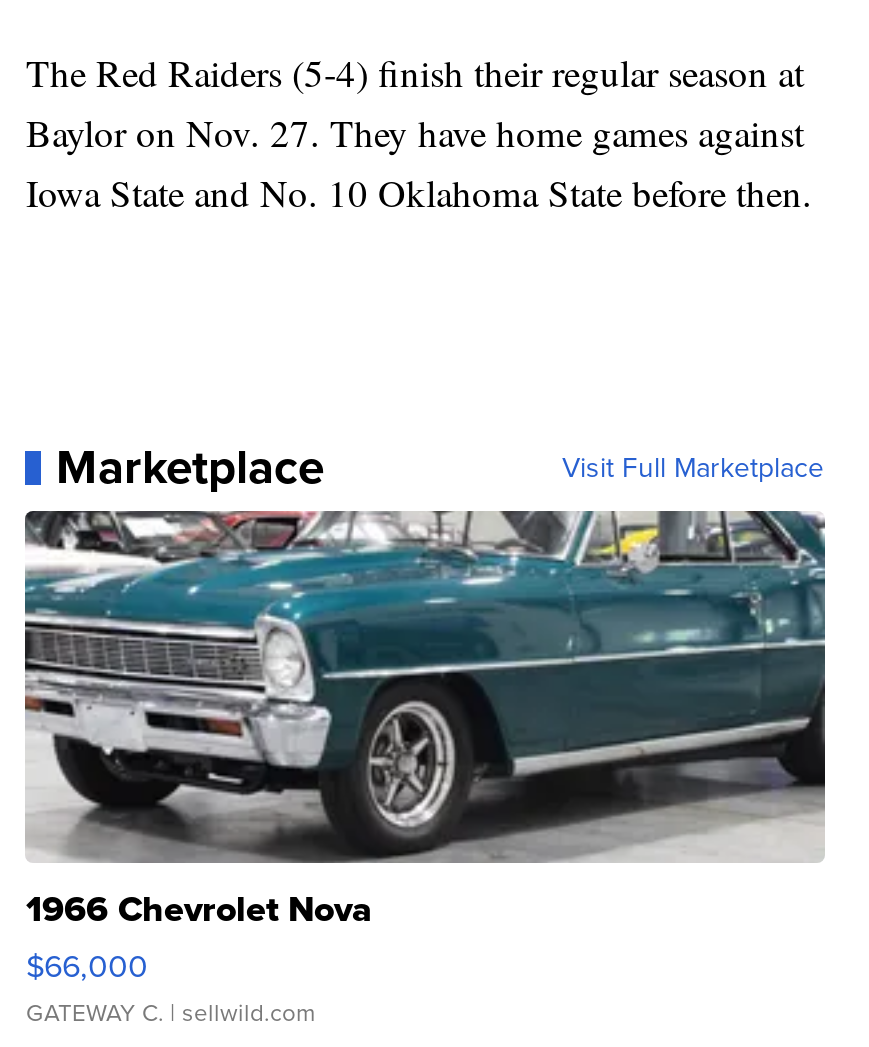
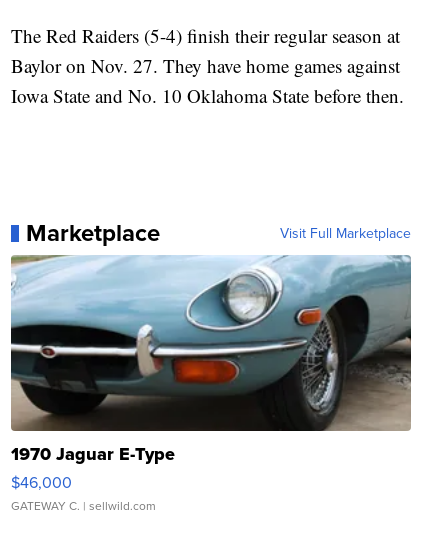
- [image]
- 1966 Chevrolet Nova
- $66,000
+ [image]
+ 1970 Jaguar E-Type
+ $46,000
